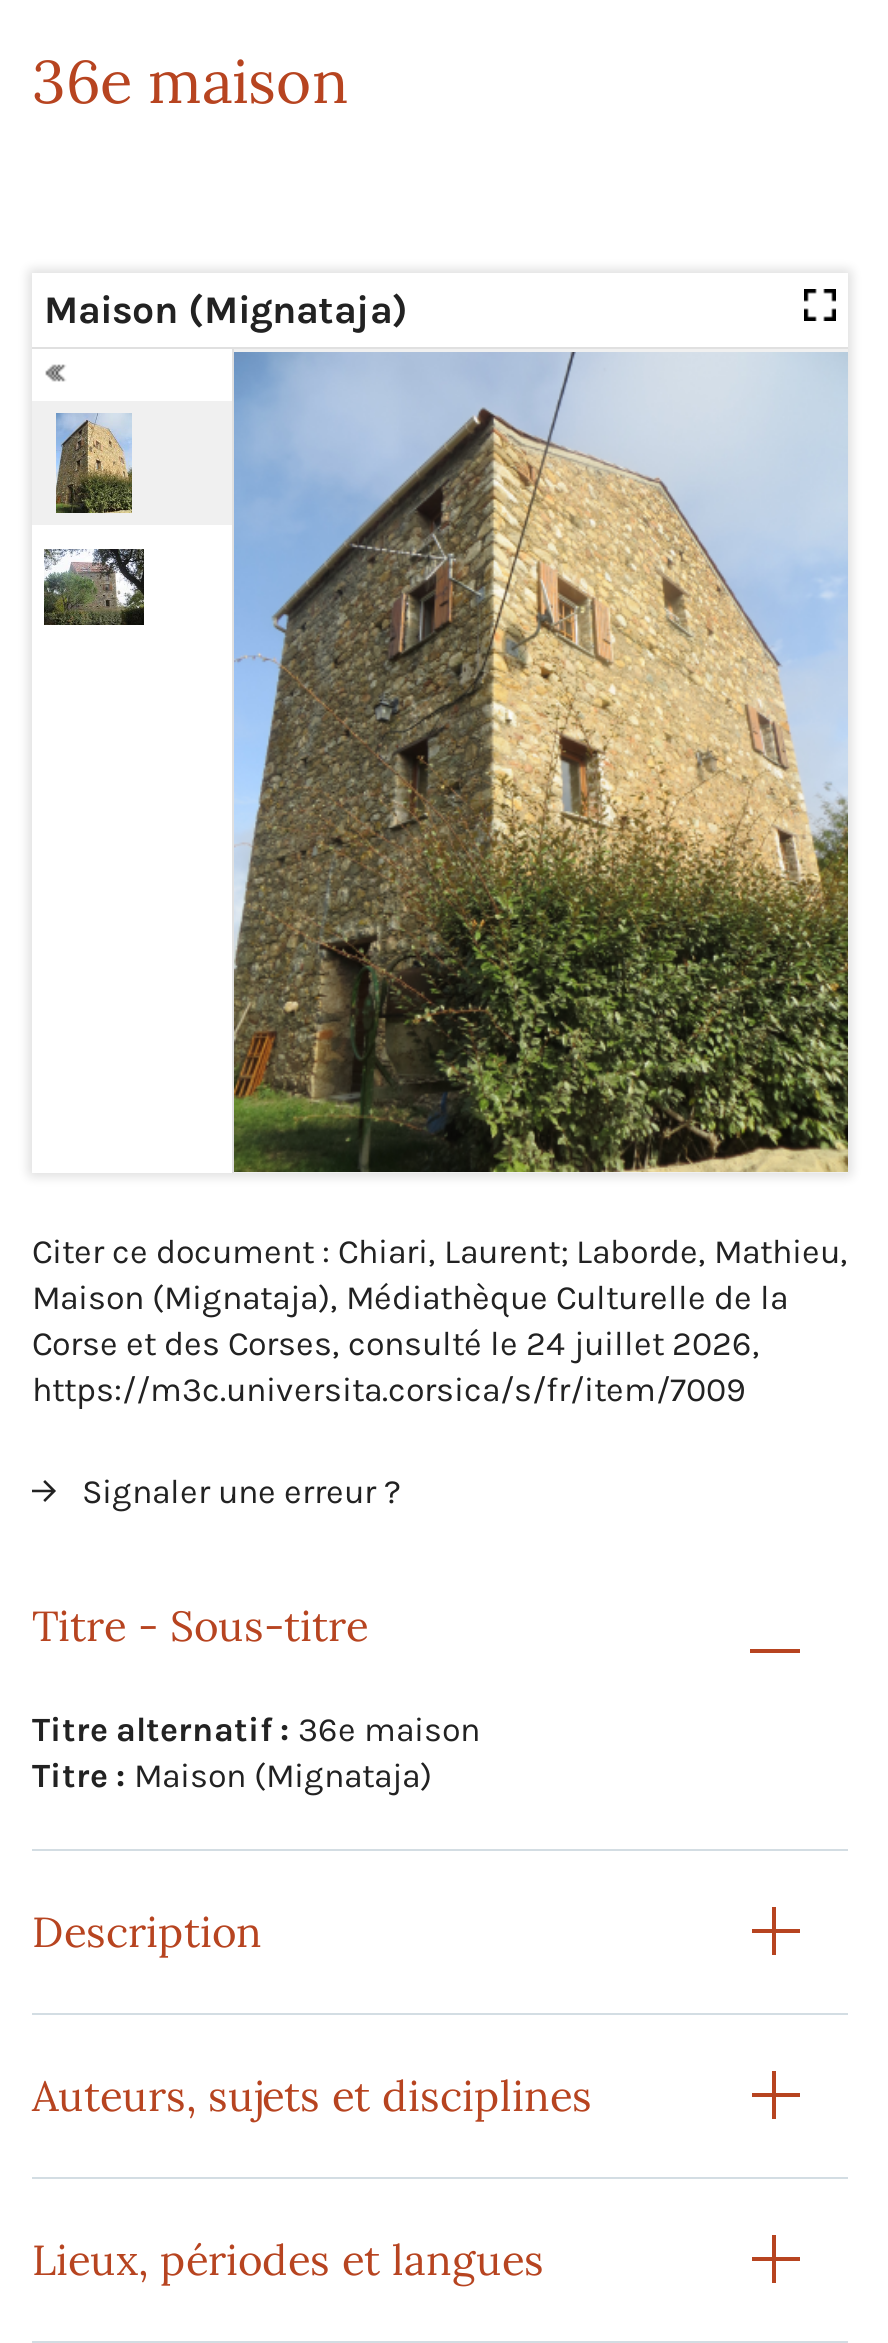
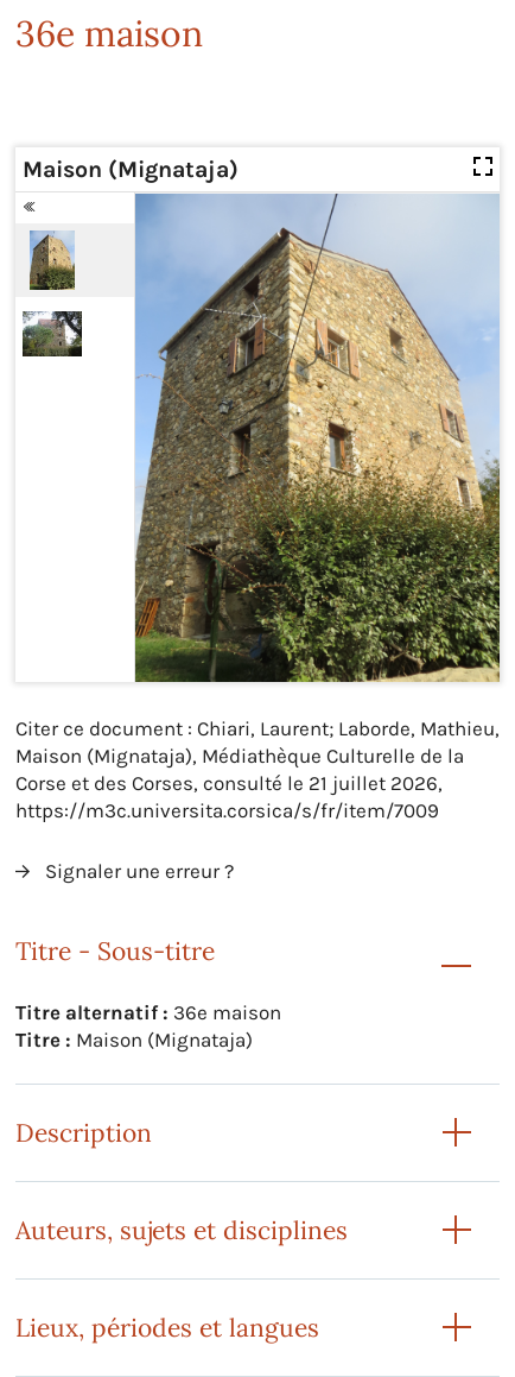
- Corse et des Corses, consulté le 24 juillet 2026,
+ Corse et des Corses, consulté le 21 juillet 2026,
